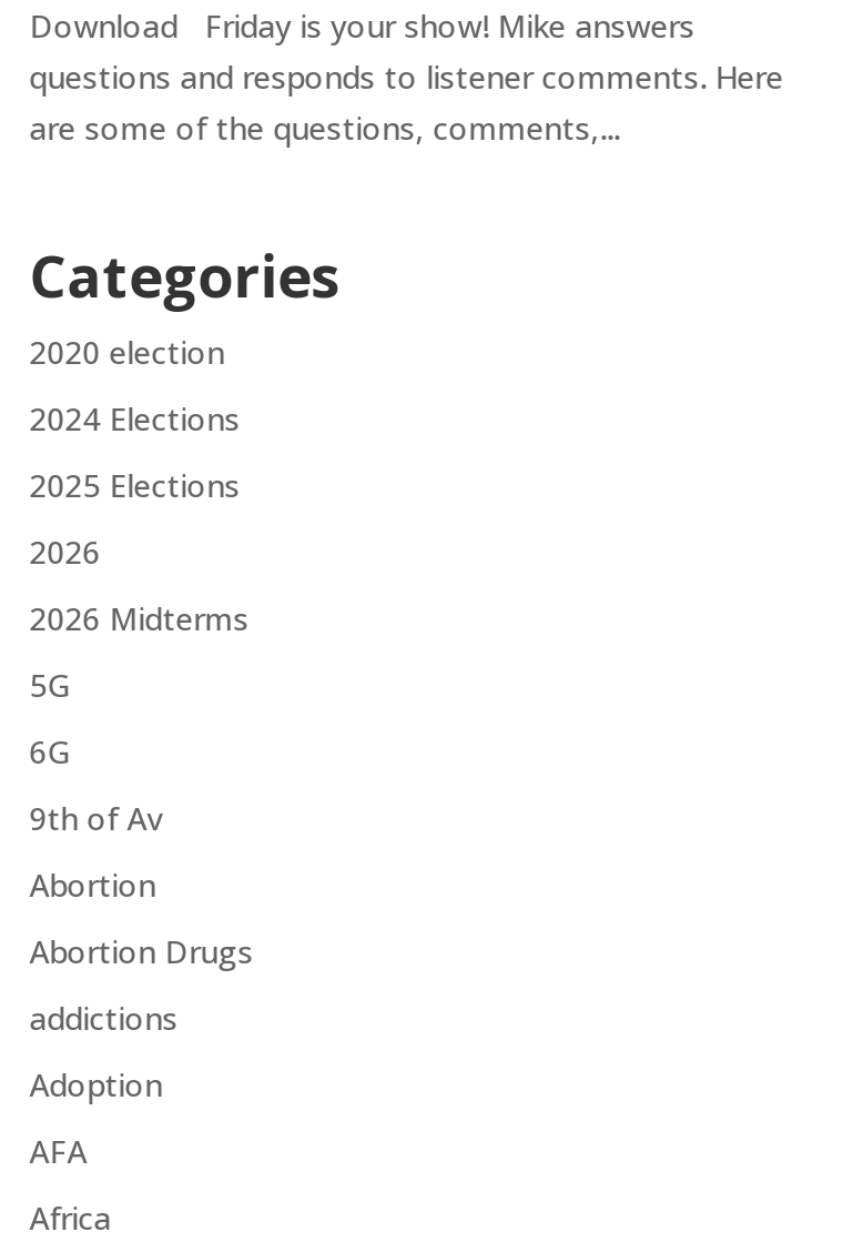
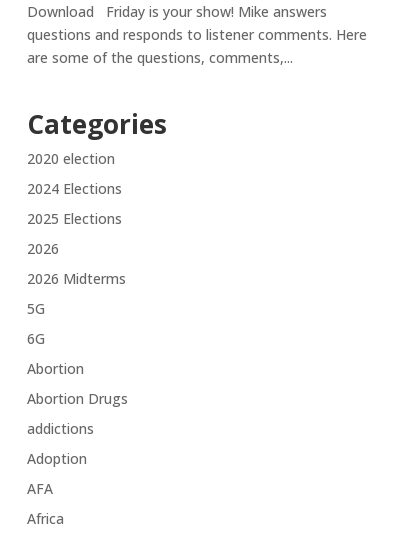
- 9th of Av
